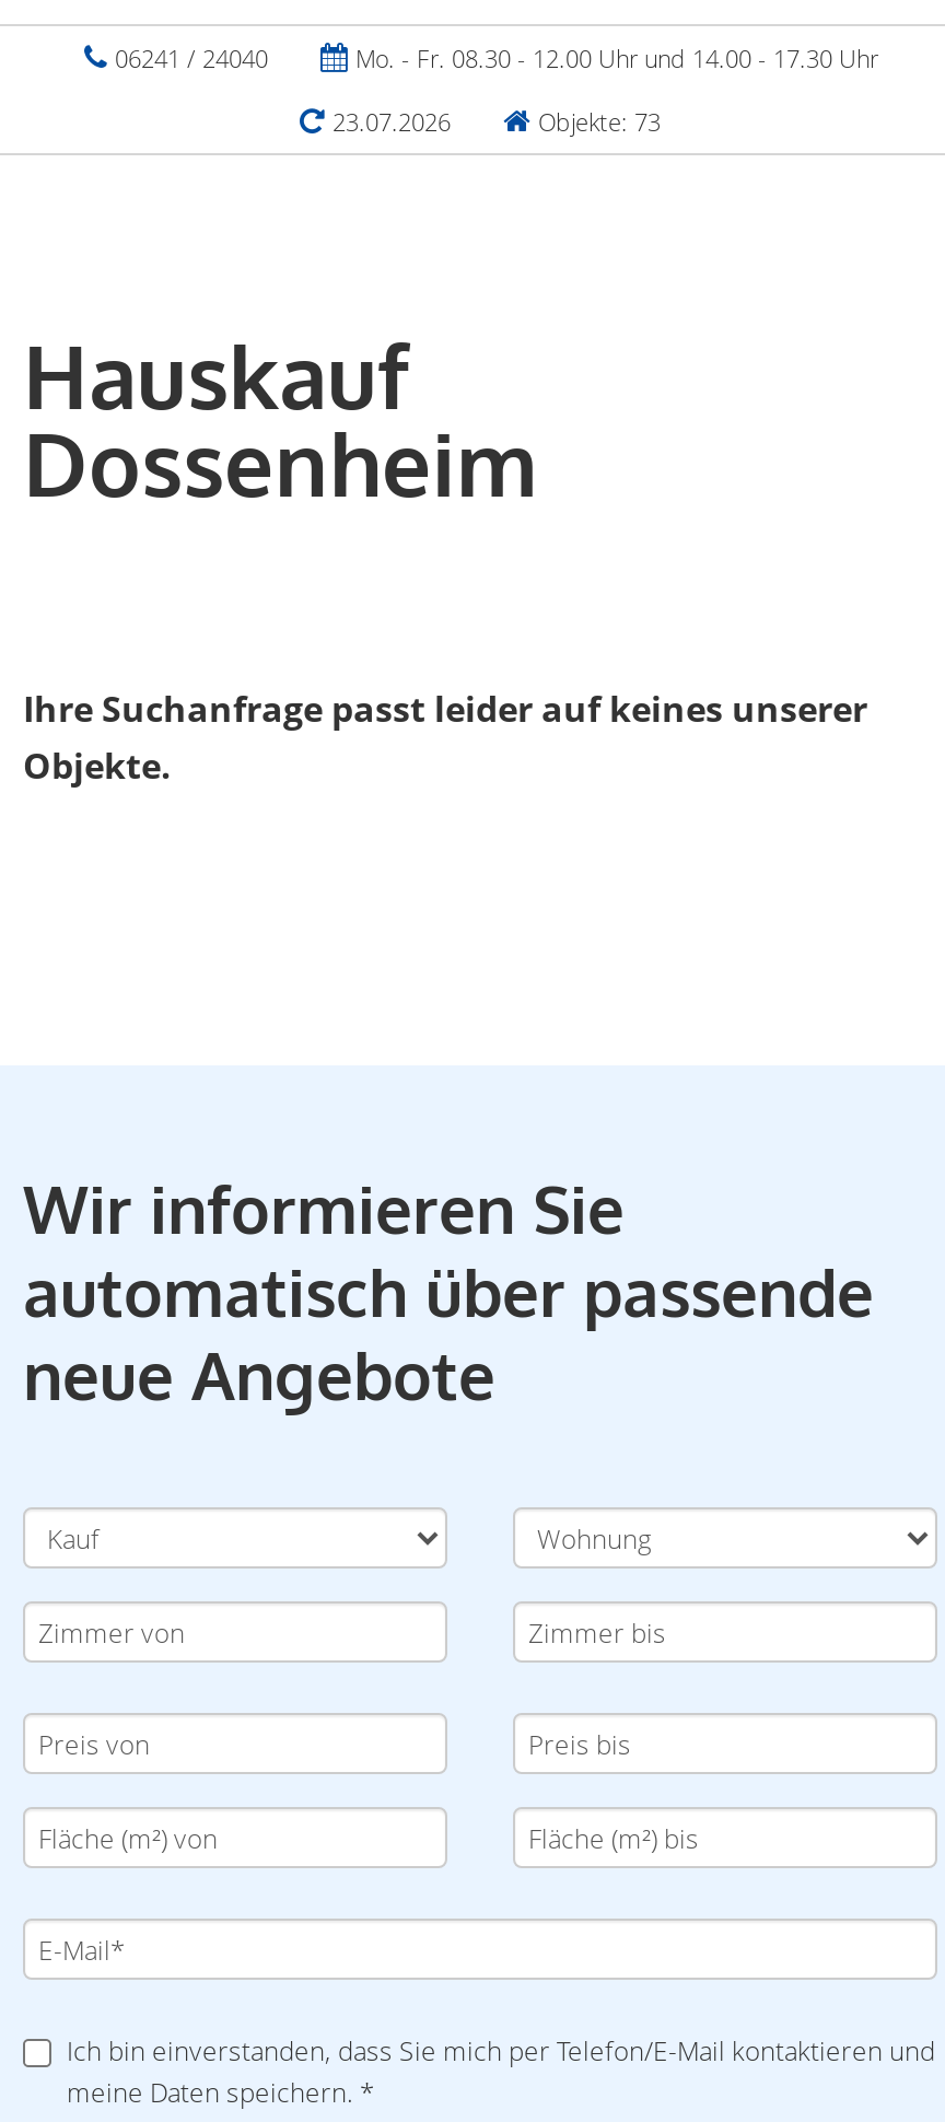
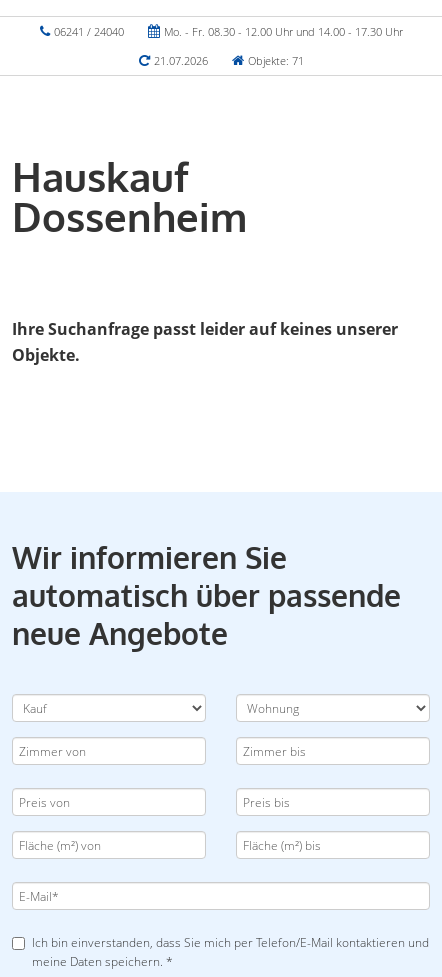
- 23.07.2026
+ 21.07.2026

- Objekte: 73
+ Objekte: 71
